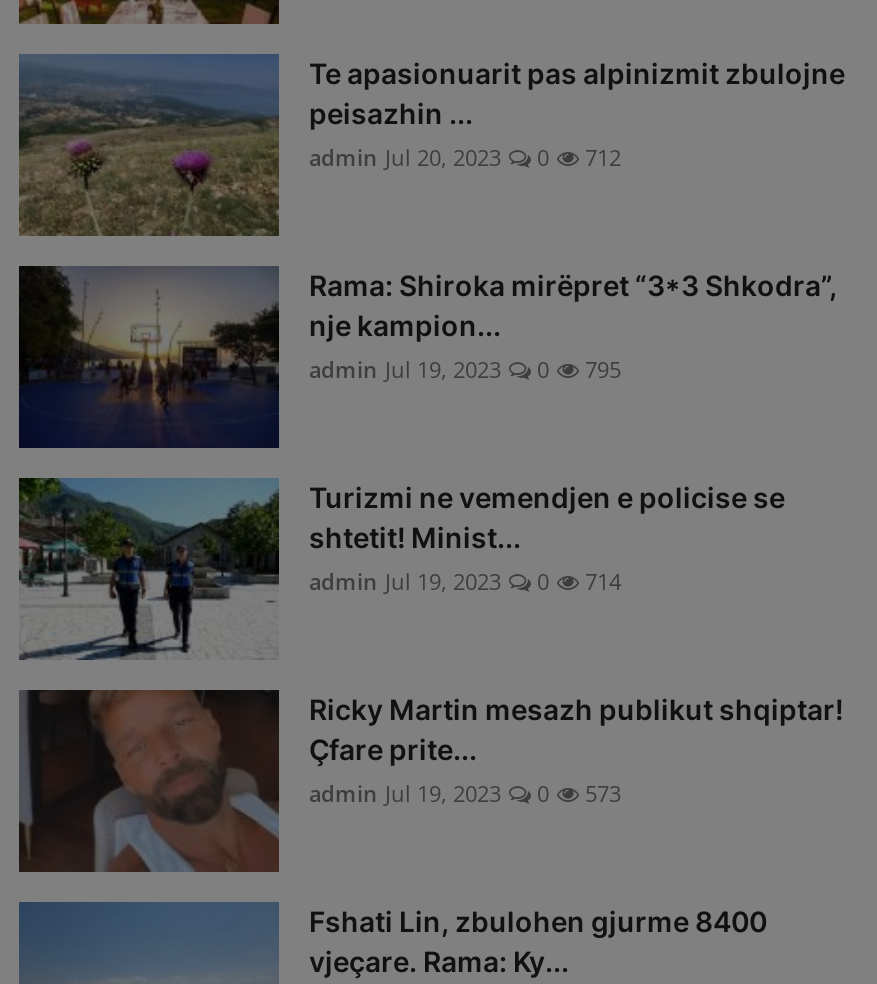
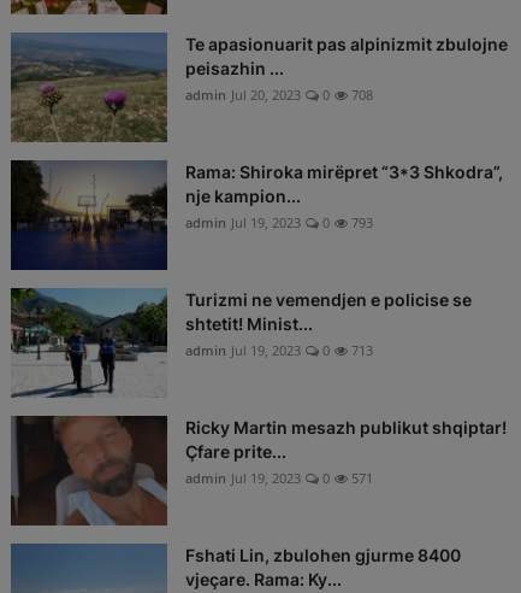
- admin Jul 20, 2023 0 712
+ admin Jul 20, 2023 0 708

- admin Jul 19, 2023 0 795
+ admin Jul 19, 2023 0 793

- admin Jul 19, 2023 0 714
+ admin Jul 19, 2023 0 713

- admin Jul 19, 2023 0 573
+ admin Jul 19, 2023 0 571
